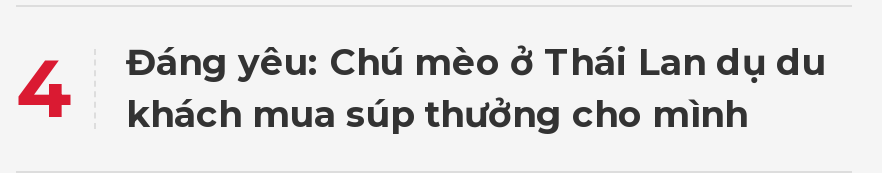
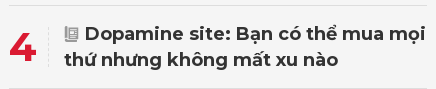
- Đáng yêu: Chú mèo ở Thái Lan dụ du
- khách mua súp thưởng cho mình
+ Dopamine site: Bạn có thể mua mọi
+ thứ nhưng không mất xu nào
